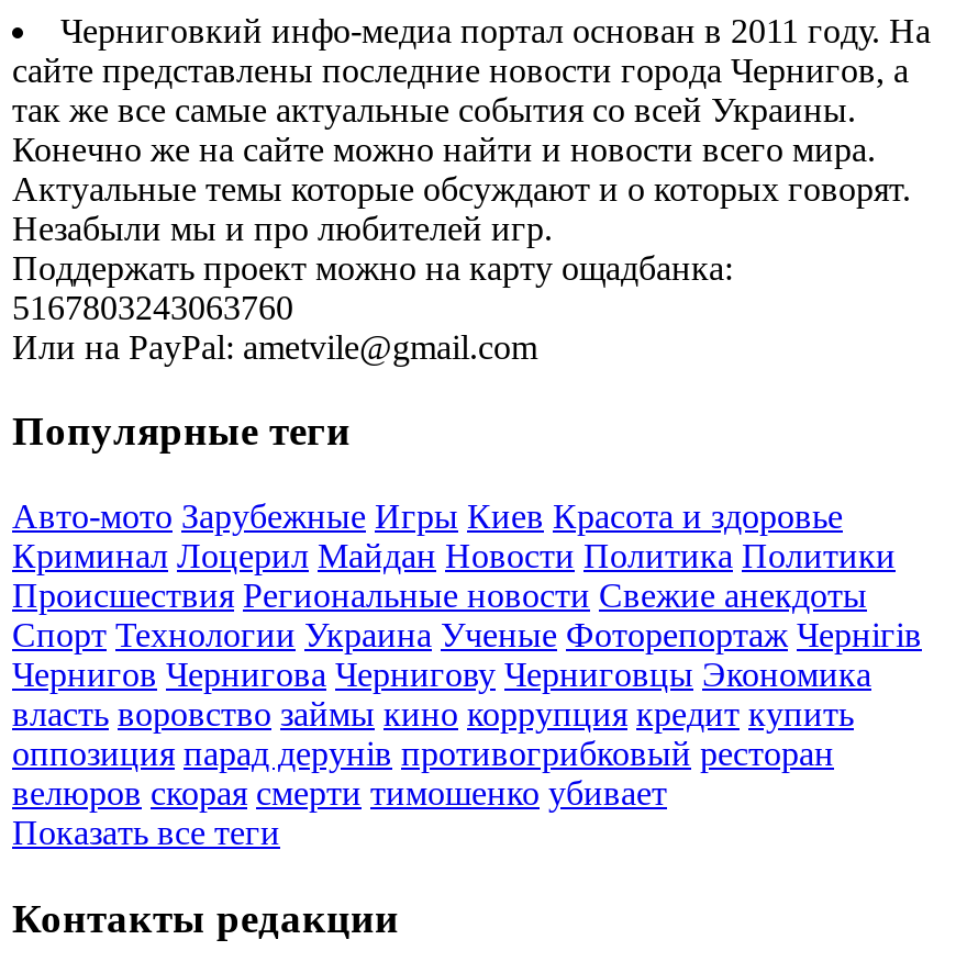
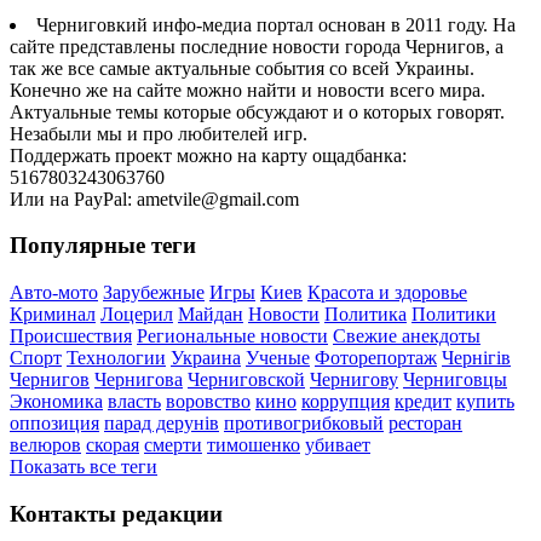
- Чернигов Чернигова Чернигову Черниговцы Экономика
+ Чернигов Чернигова Черниговской Чернигову Черниговцы

- власть воровство займы кино коррупция кредит купить
+ Экономика власть воровство кино коррупция кредит купить
